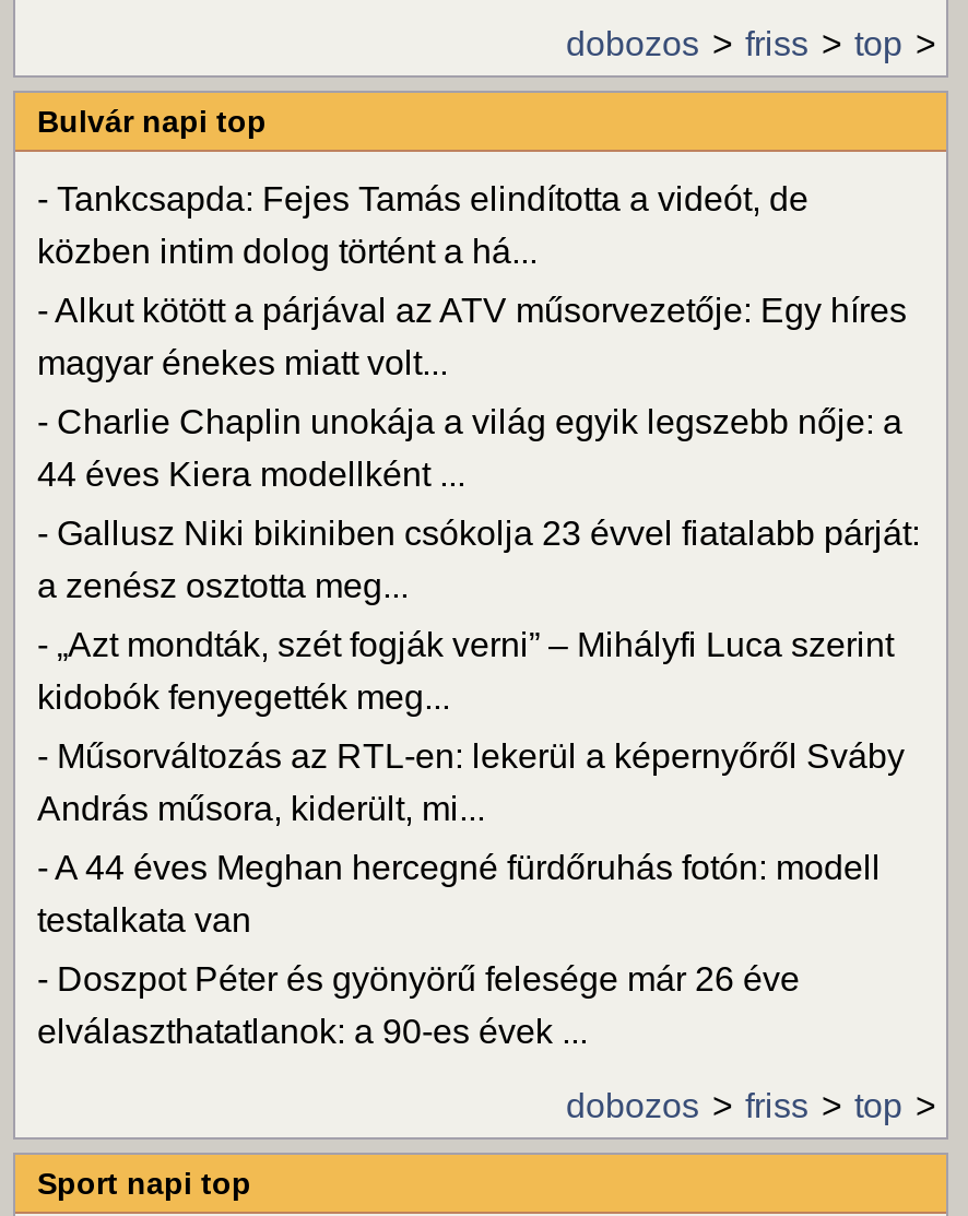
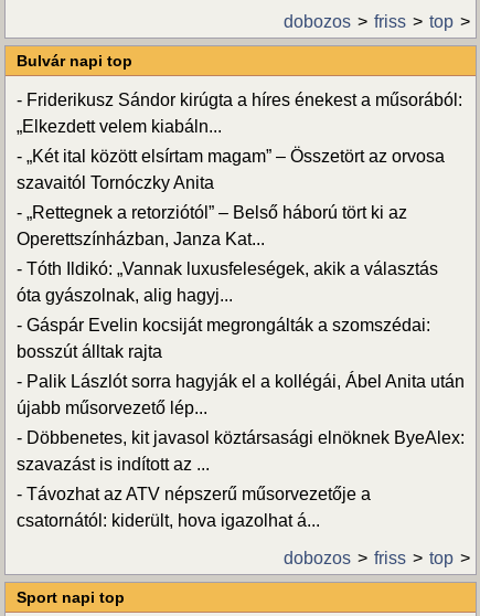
- - Tankcsapda: Fejes Tamás elindította a videót, de
- közben intim dolog történt a há...
+ - Friderikusz Sándor kirúgta a híres énekest a műsorából:
+ „Elkezdett velem kiabáln...

- - Alkut kötött a párjával az ATV műsorvezetője: Egy híres
- magyar énekes miatt volt...
+ - „Két ital között elsírtam magam” – Összetört az orvosa
+ szavaitól Tornóczky Anita

- - Charlie Chaplin unokája a világ egyik legszebb nője: a
- 44 éves Kiera modellként ...
+ - „Rettegnek a retorziótól” – Belső háború tört ki az
+ Operettszínházban, Janza Kat...

- - Gallusz Niki bikiniben csókolja 23 évvel fiatalabb párját:
- a zenész osztotta meg...
+ - Tóth Ildikó: „Vannak luxusfeleségek, akik a választás
+ óta gyászolnak, alig hagyj...

- - „Azt mondták, szét fogják verni” – Mihályfi Luca szerint
- kidobók fenyegették meg...
+ - Gáspár Evelin kocsiját megrongálták a szomszédai:
+ bosszút álltak rajta

- - Műsorváltozás az RTL-en: lekerül a képernyőről Sváby
- András műsora, kiderült, mi...
+ - Palik Lászlót sorra hagyják el a kollégái, Ábel Anita után
+ újabb műsorvezető lép...

- - A 44 éves Meghan hercegné fürdőruhás fotón: modell
- testalkata van
+ - Döbbenetes, kit javasol köztársasági elnöknek ByeAlex:
+ szavazást is indított az ...

- - Doszpot Péter és gyönyörű felesége már 26 éve
- elválaszthatatlanok: a 90-es évek ...
+ - Távozhat az ATV népszerű műsorvezetője a
+ csatornától: kiderült, hova igazolhat á...
